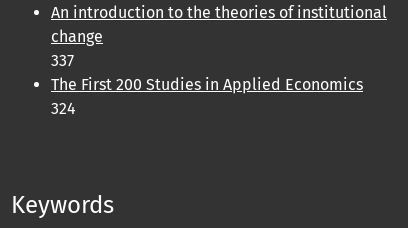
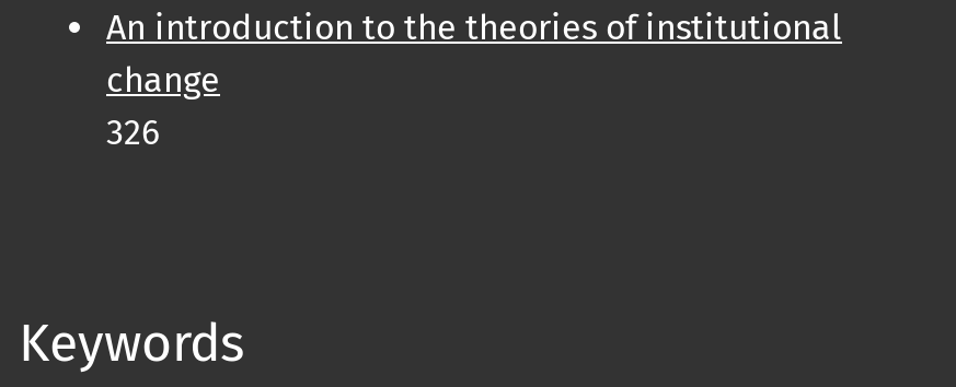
- 337
- The First 200 Studies in Applied Economics
- 324
+ 326
